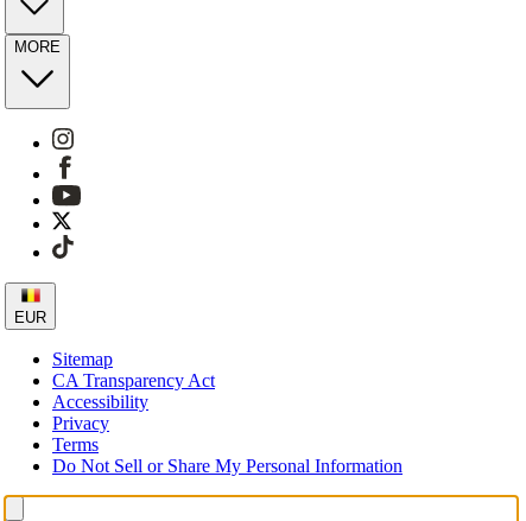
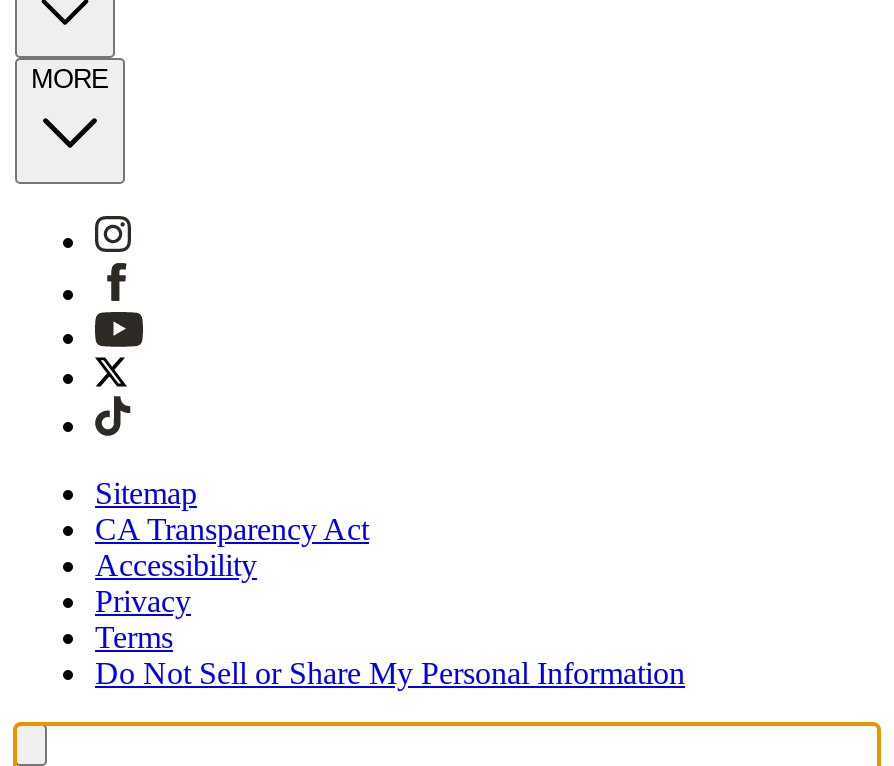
- EUR
